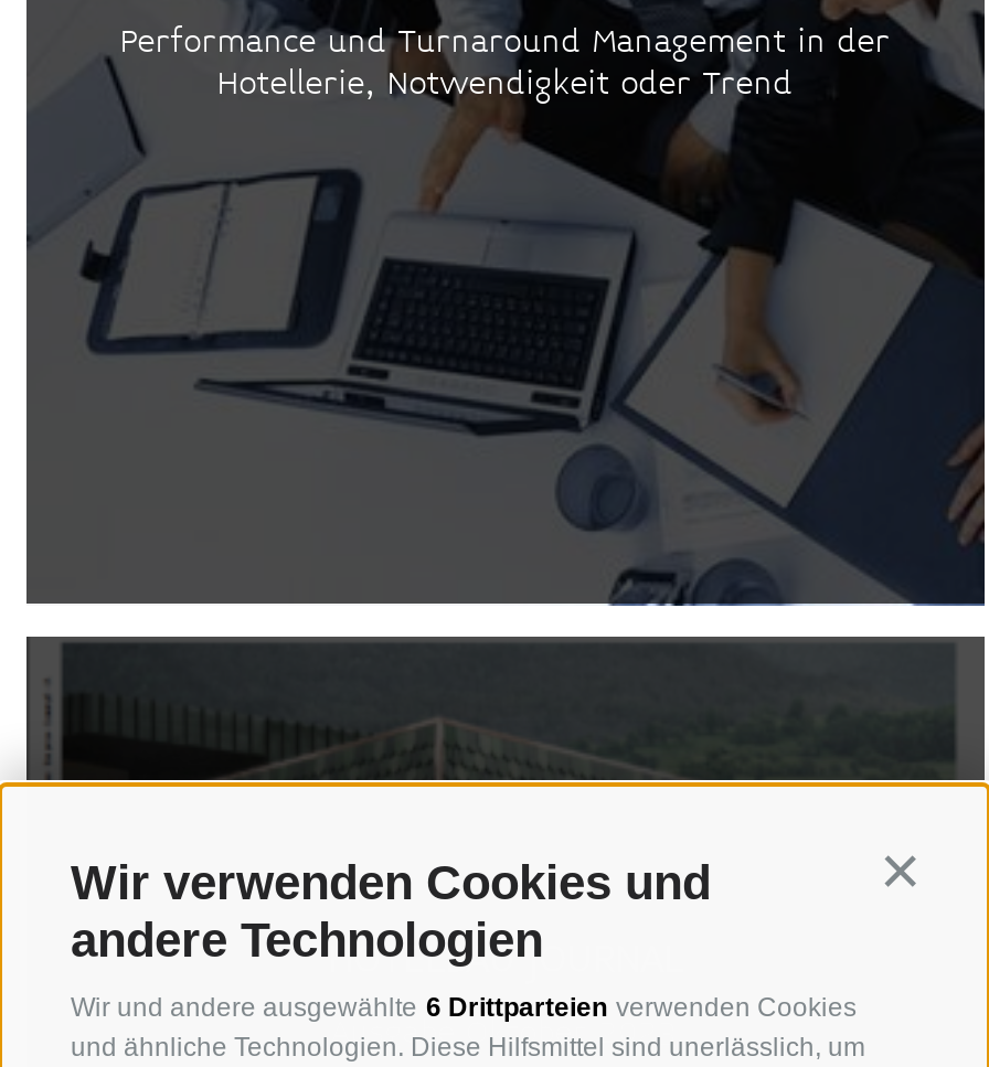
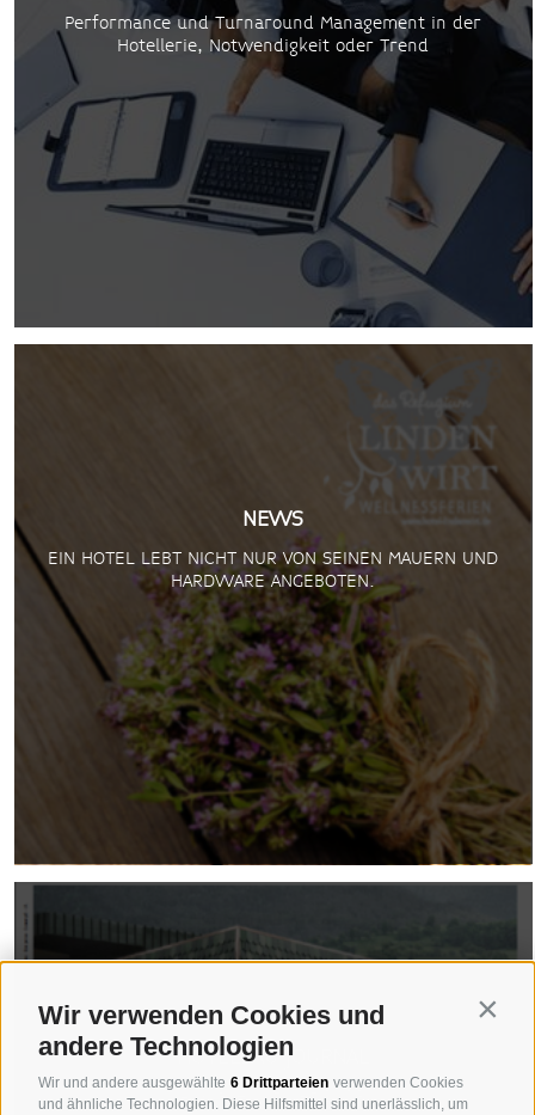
+ [image]
+ NEWS
+ EIN HOTEL LEBT NICHT NUR VON SEINEN MAUERN UND
+ HARDWARE ANGEBOTEN.
